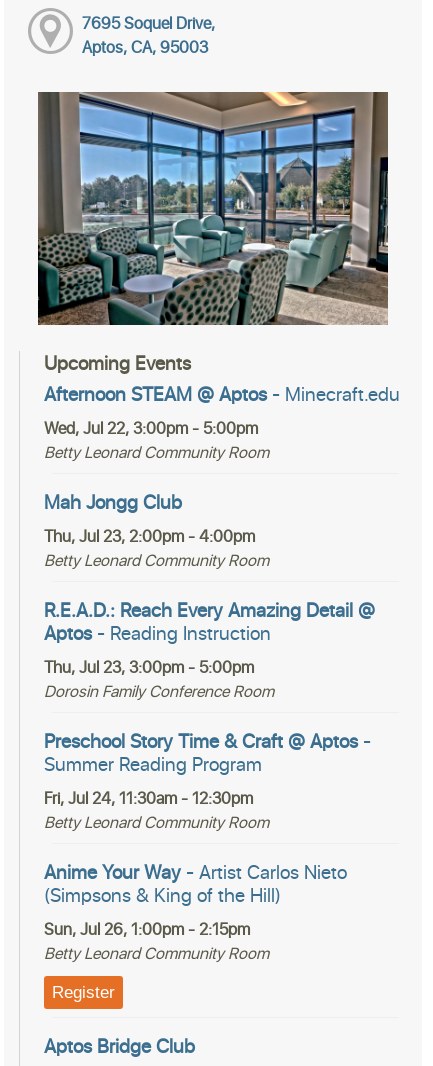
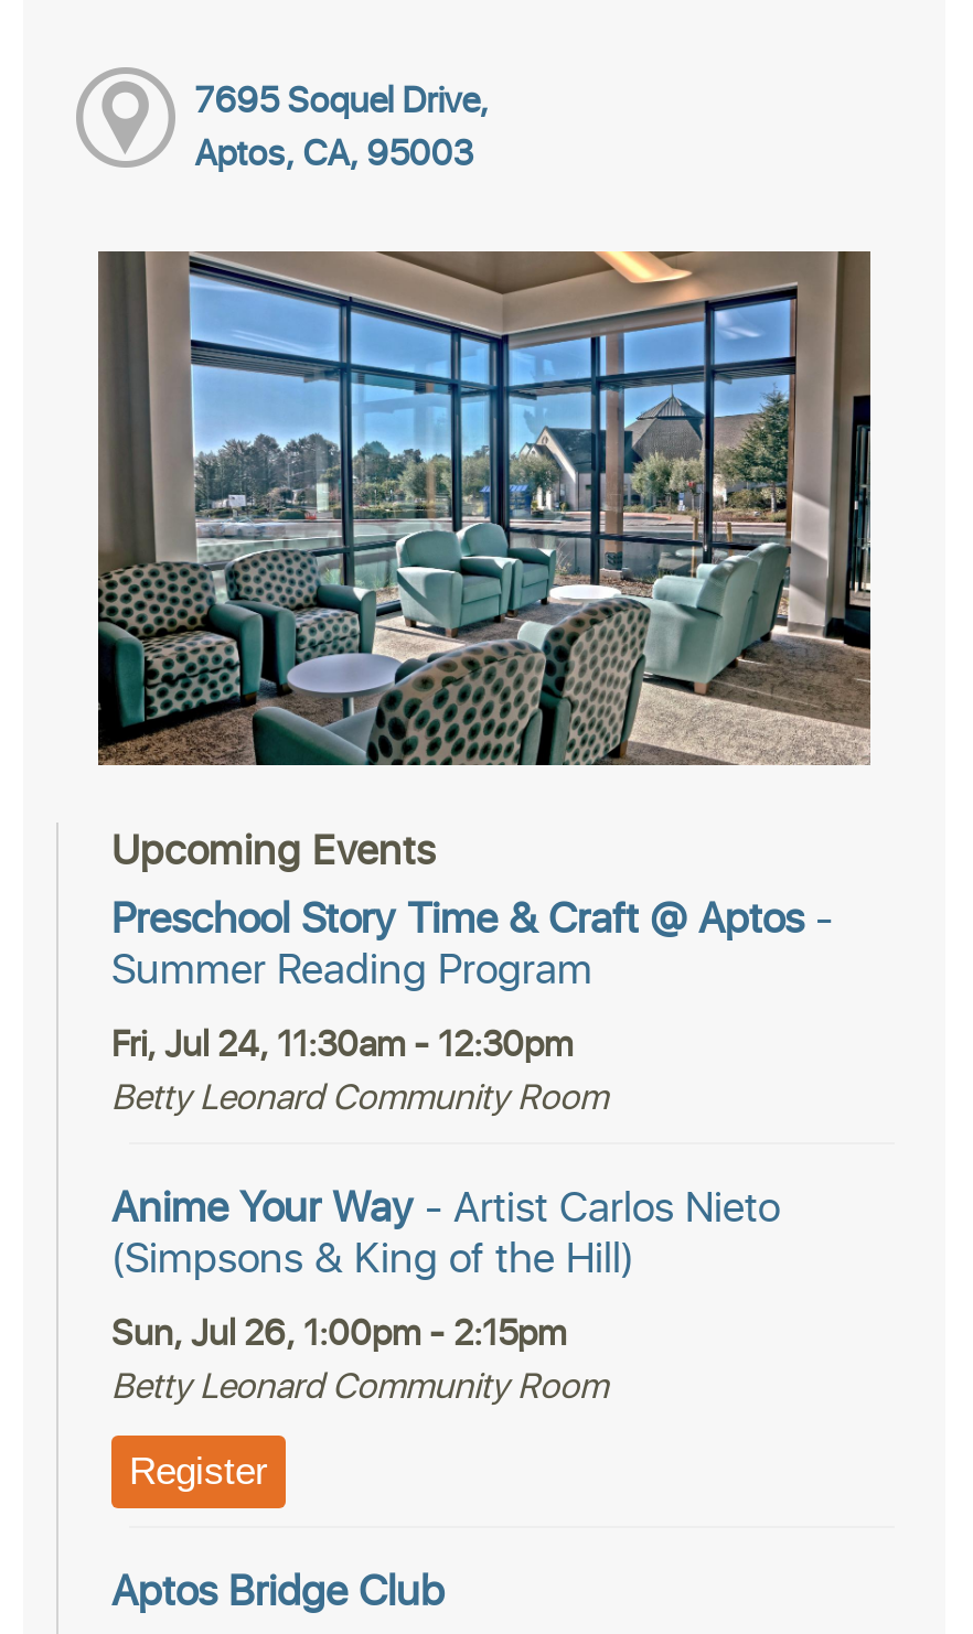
- Afternoon STEAM @ Aptos - Minecraft.edu
- Wed, Jul 22, 3:00pm - 5:00pm
- Betty Leonard Community Room
- Mah Jongg Club
- Thu, Jul 23, 2:00pm - 4:00pm
- Betty Leonard Community Room
- R.E.A.D.: Reach Every Amazing Detail @
- Aptos - Reading Instruction
- Thu, Jul 23, 3:00pm - 5:00pm
- Dorosin Family Conference Room
